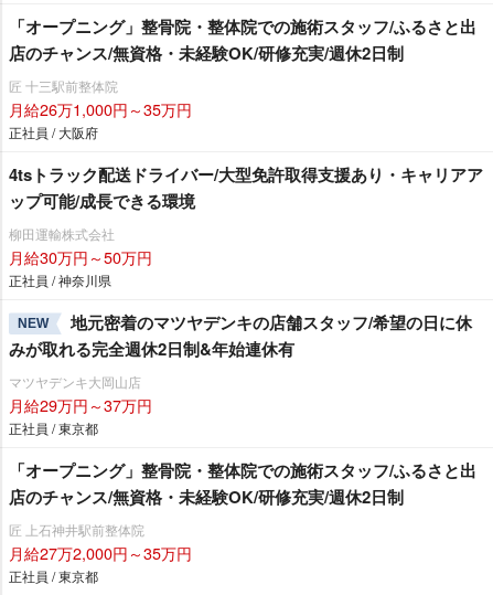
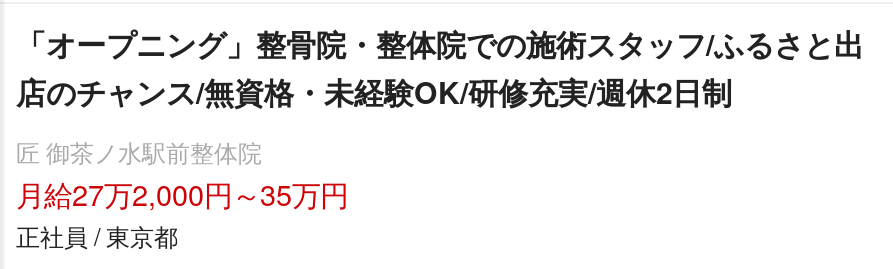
- 匠 十三駅前整体院
- 月給26万1,000円～35万円
- 正社員 / 大阪府
- 4tsトラック配送ドライバー/大型免許取得支援あり・キャリアア
- ップ可能/成長できる環境
- 柳田運輸株式会社
- 月給30万円～50万円
- 正社員 / 神奈川県
- NEW
- 地元密着のマツヤデンキの店舗スタッフ/希望の日に休
- みが取れる完全週休2日制&年始連休有
- マツヤデンキ大岡山店
- 月給29万円～37万円
- 正社員 / 東京都
- 「オープニング」整骨院・整体院での施術スタッフ/ふるさと出
- 店のチャンス/無資格・未経験OK/研修充実/週休2日制
- 匠 上石神井駅前整体院
+ 匠 御茶ノ水駅前整体院
